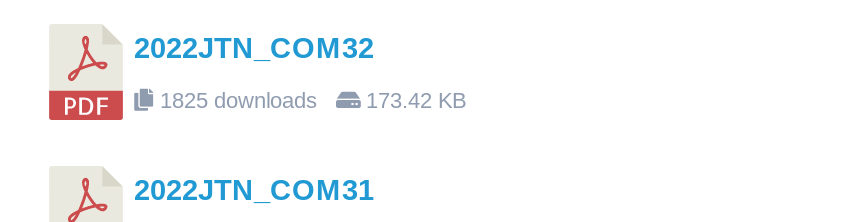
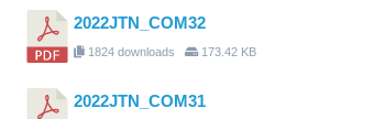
- 1825 downloads 173.42 KB
+ 1824 downloads 173.42 KB
